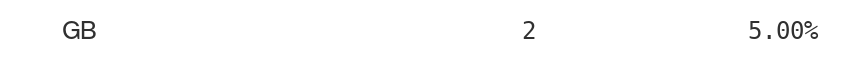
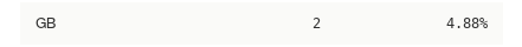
- 5.00%
+ 4.88%
